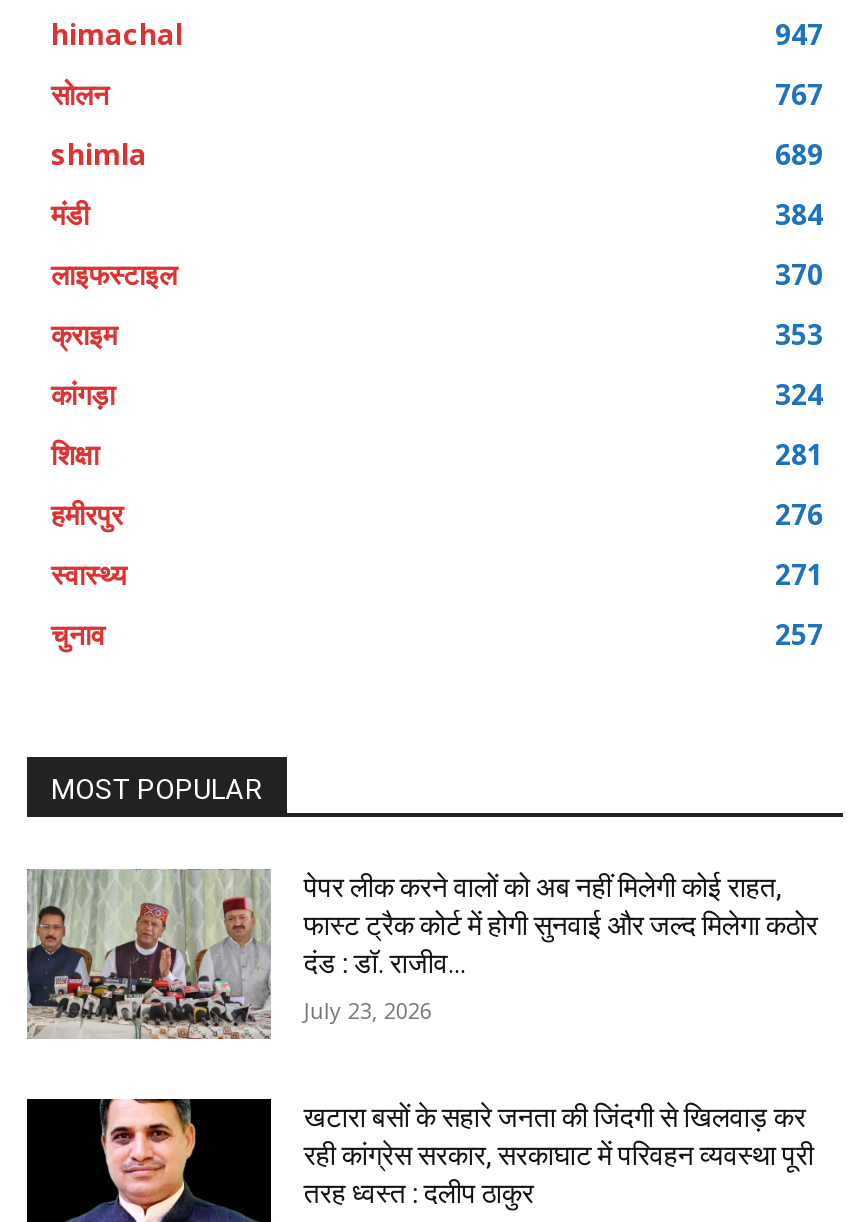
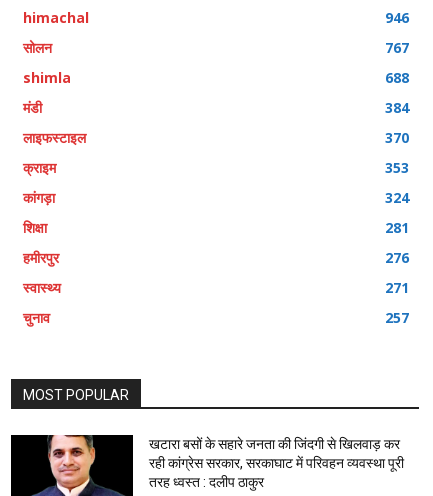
- 947
+ 946

- 689
+ 688

- [image]
- पेपर लीक करने वालों को अब नहीं मिलेगी कोई राहत,
- फास्ट ट्रैक कोर्ट में होगी सुनवाई और जल्द मिलेगा कठोर
- दंड : डॉ. राजीव...
- July 23, 2026
